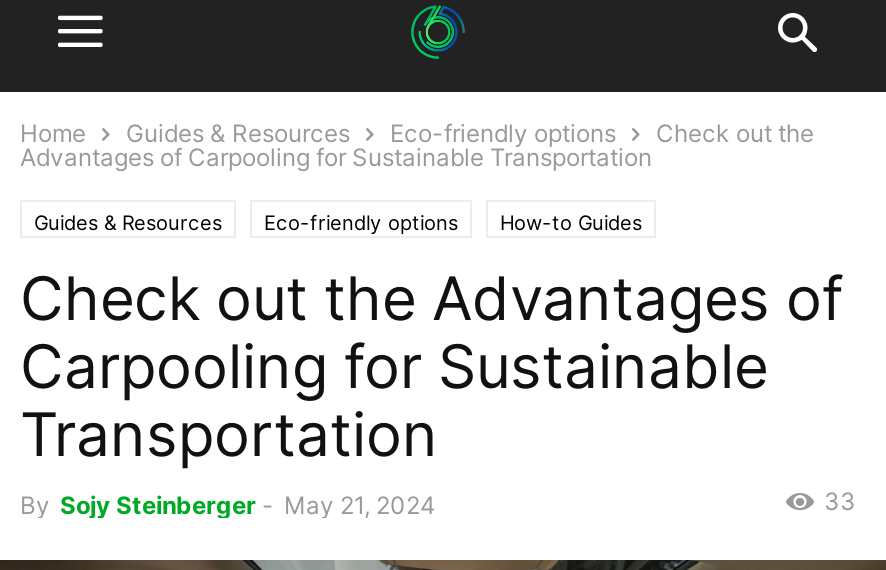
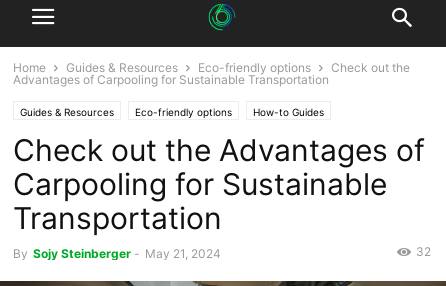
- 33
+ 32
